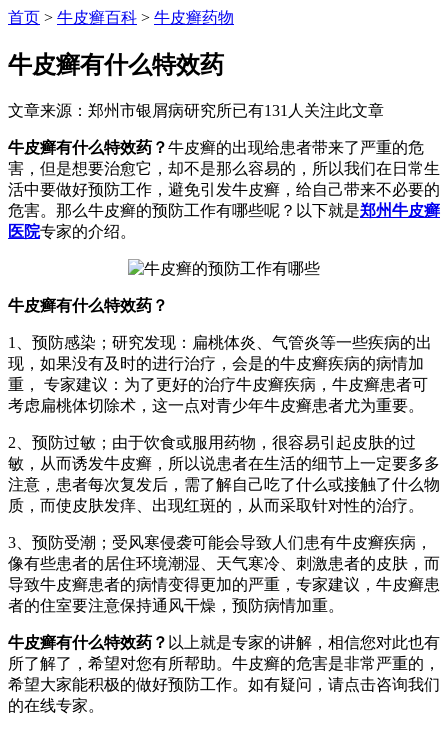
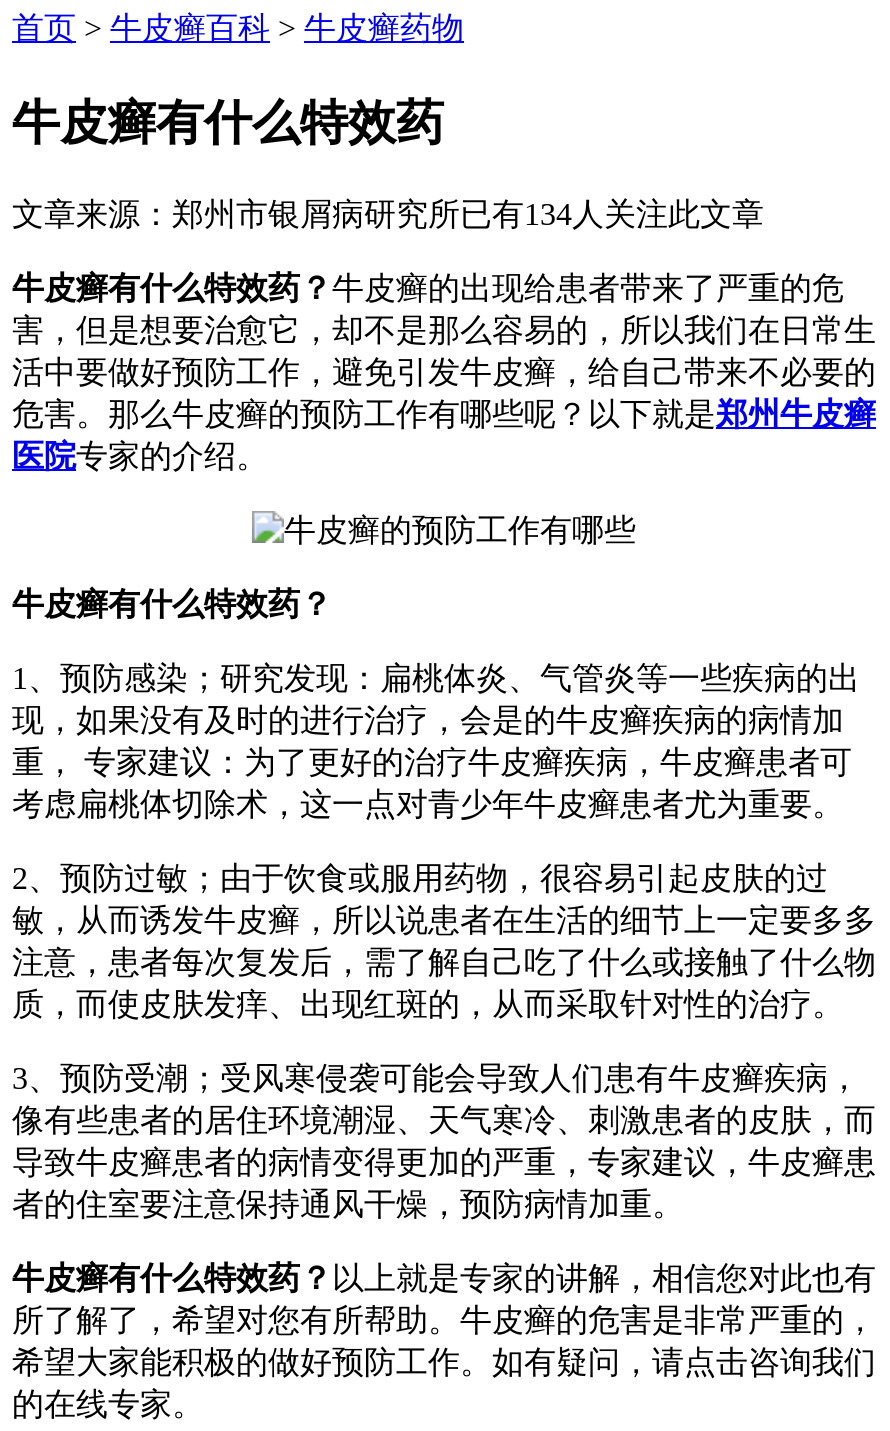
- 文章来源：郑州市银屑病研究所已有131人关注此文章
+ 文章来源：郑州市银屑病研究所已有134人关注此文章
